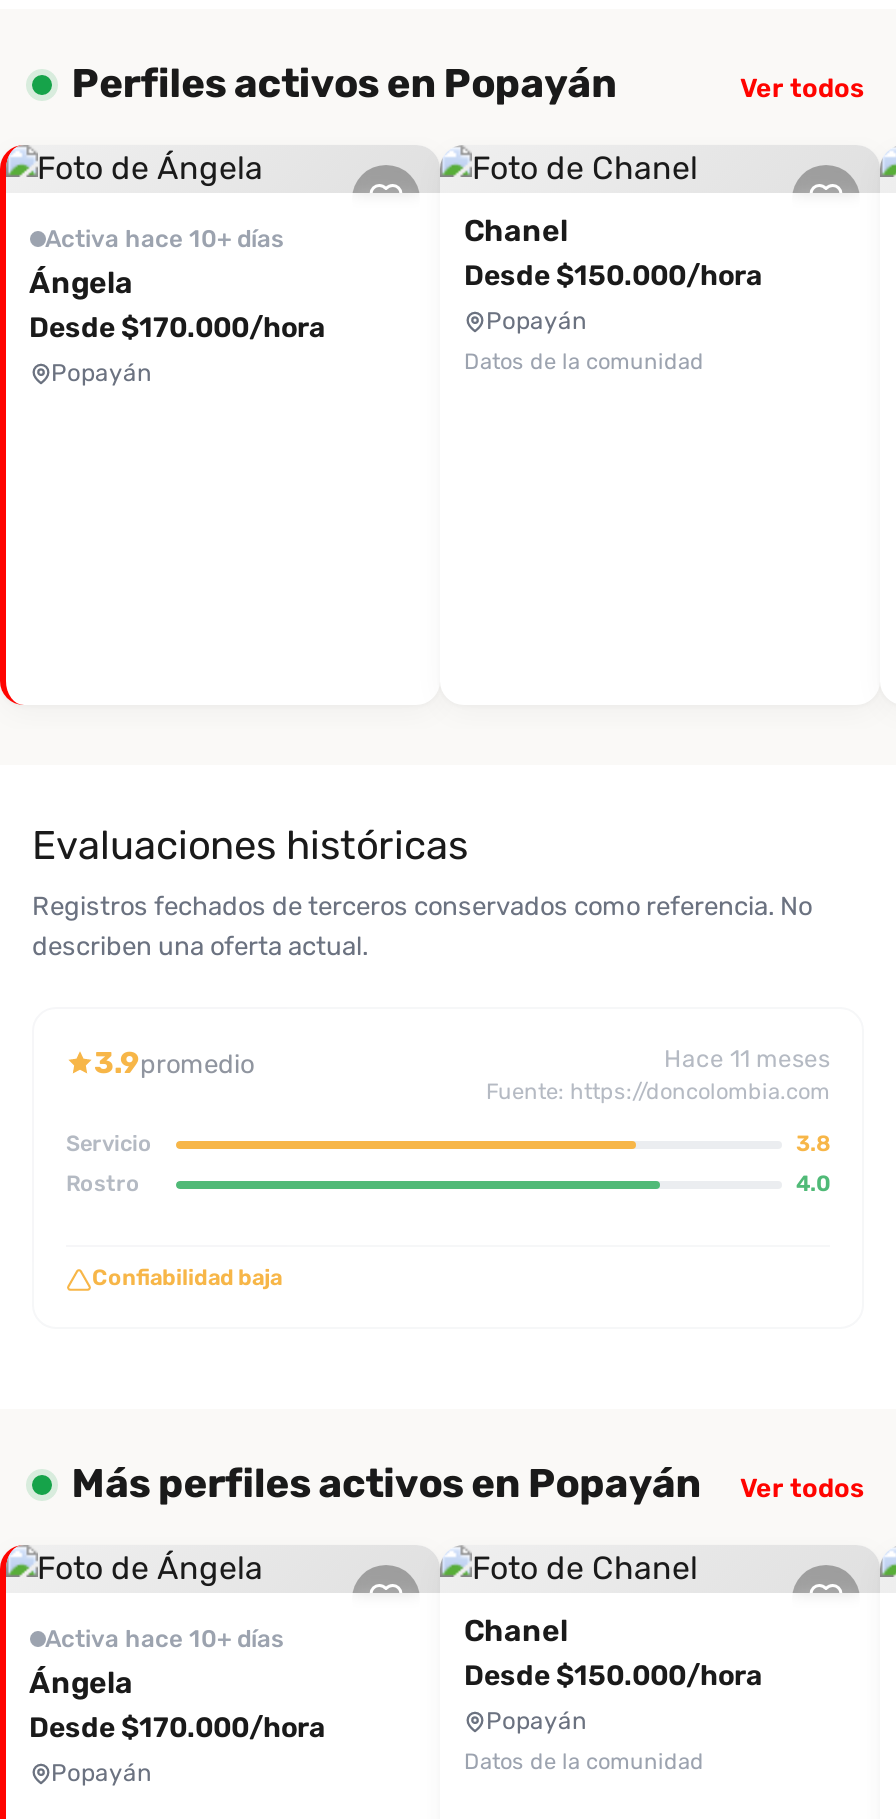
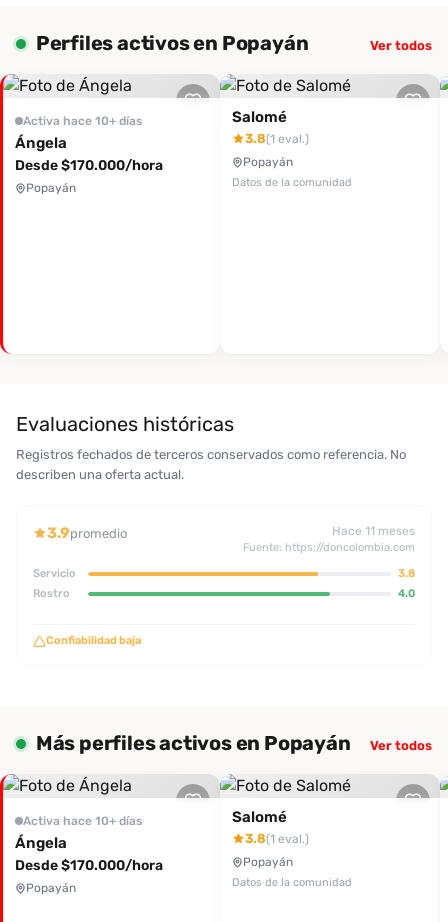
- Chanel
- Desde $150.000/hora
+ Salomé
+ 3.8(1 eval.)

- Chanel
- Desde $150.000/hora
+ Salomé
+ 3.8(1 eval.)
